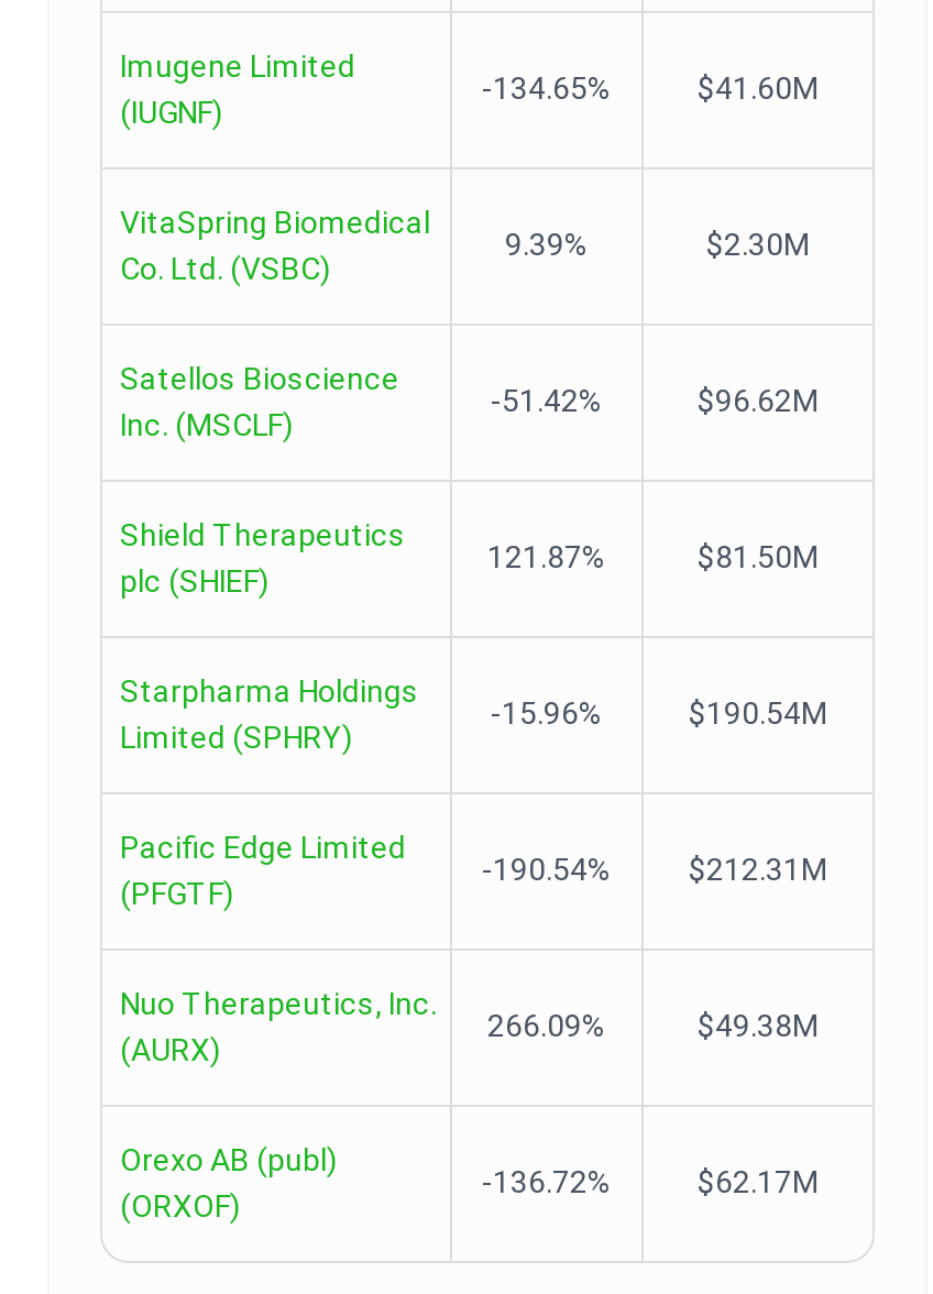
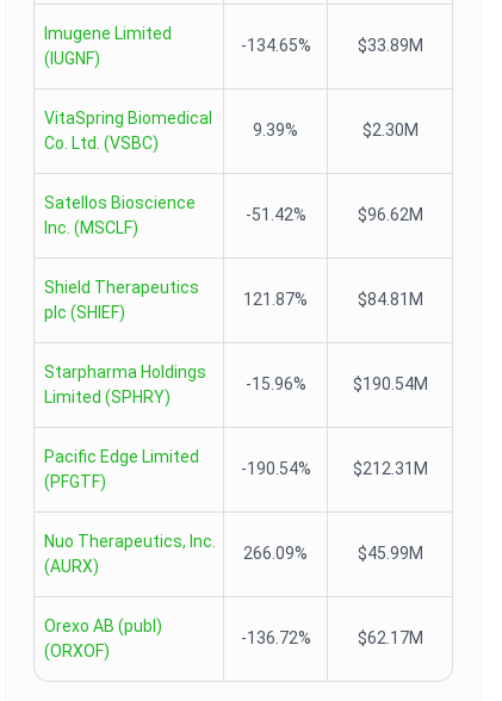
- $41.60M
+ $33.89M

- $81.50M
+ $84.81M

- $49.38M
+ $45.99M
